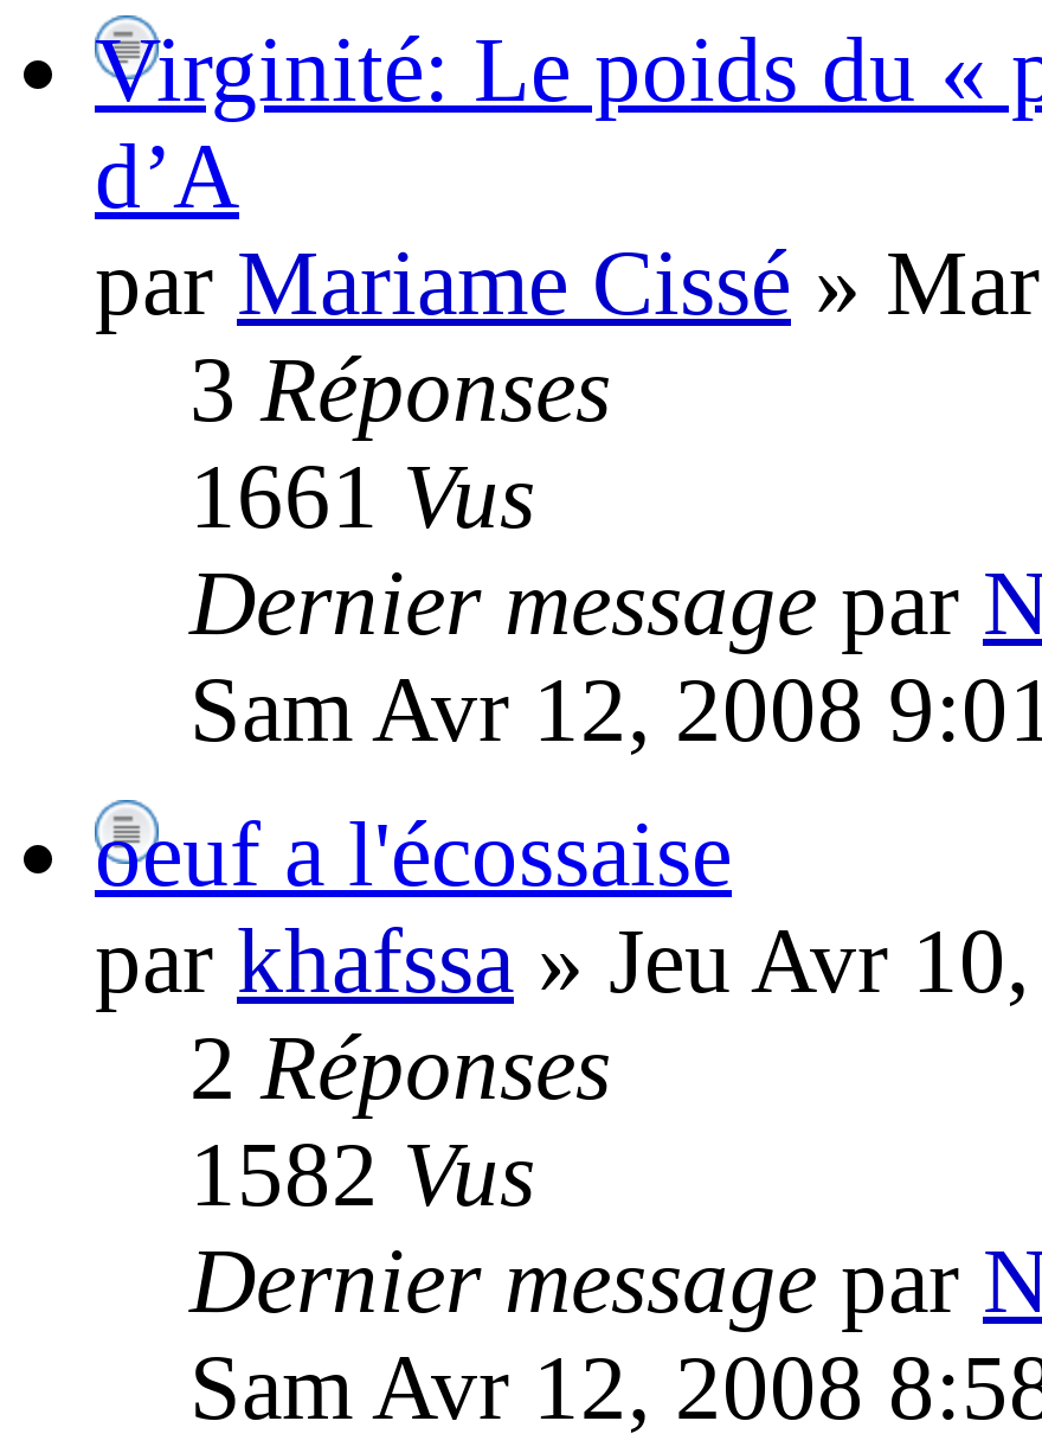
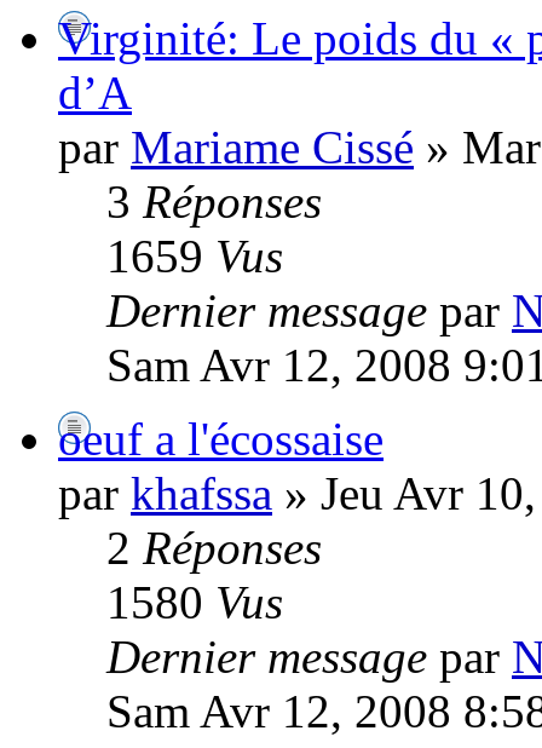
- 1661 Vus
+ 1659 Vus

- 1582 Vus
+ 1580 Vus
